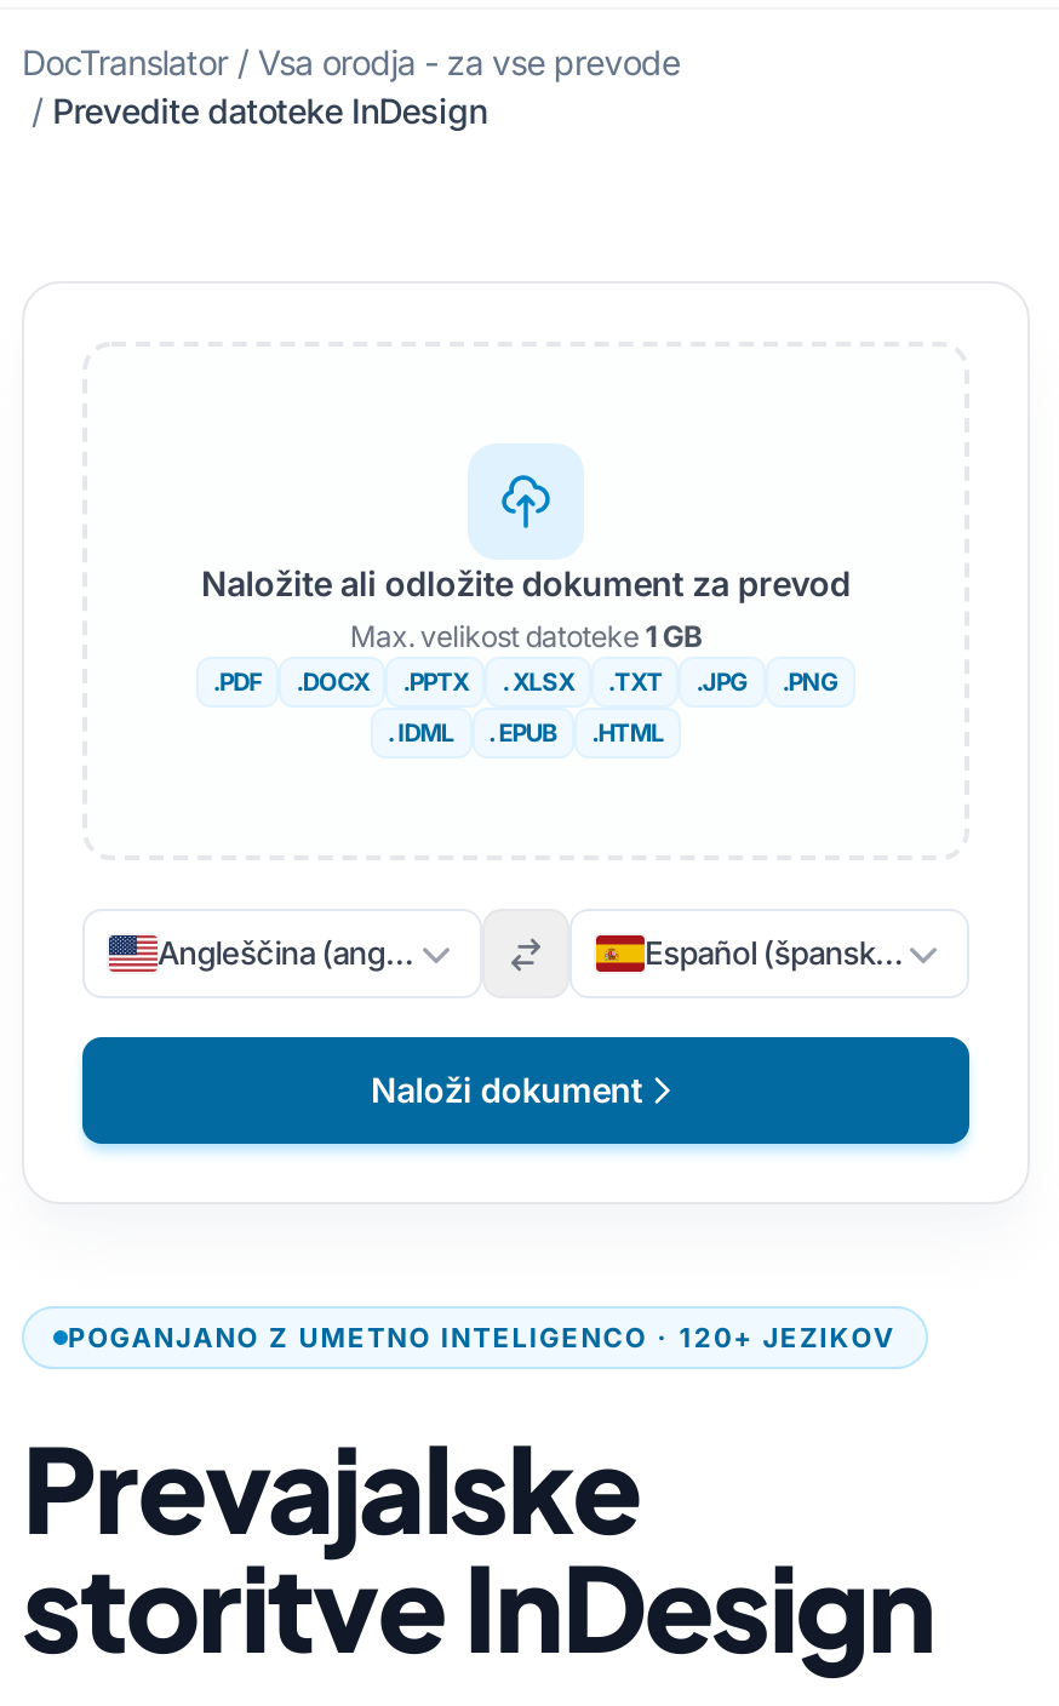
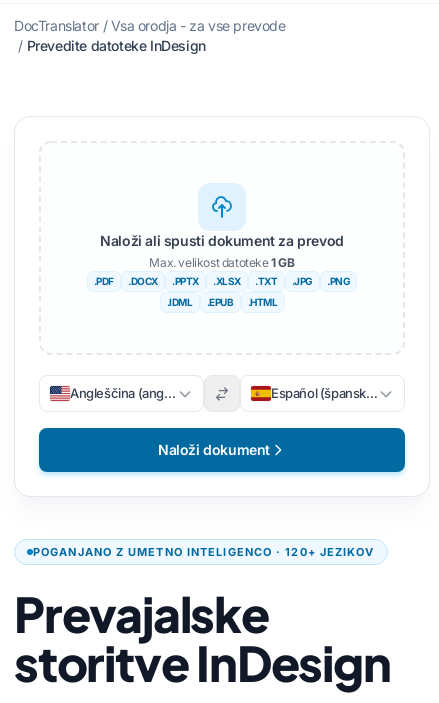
- Naložite ali odložite dokument za prevod
+ Naloži ali spusti dokument za prevod

- . XLSX
+ .XLSX
